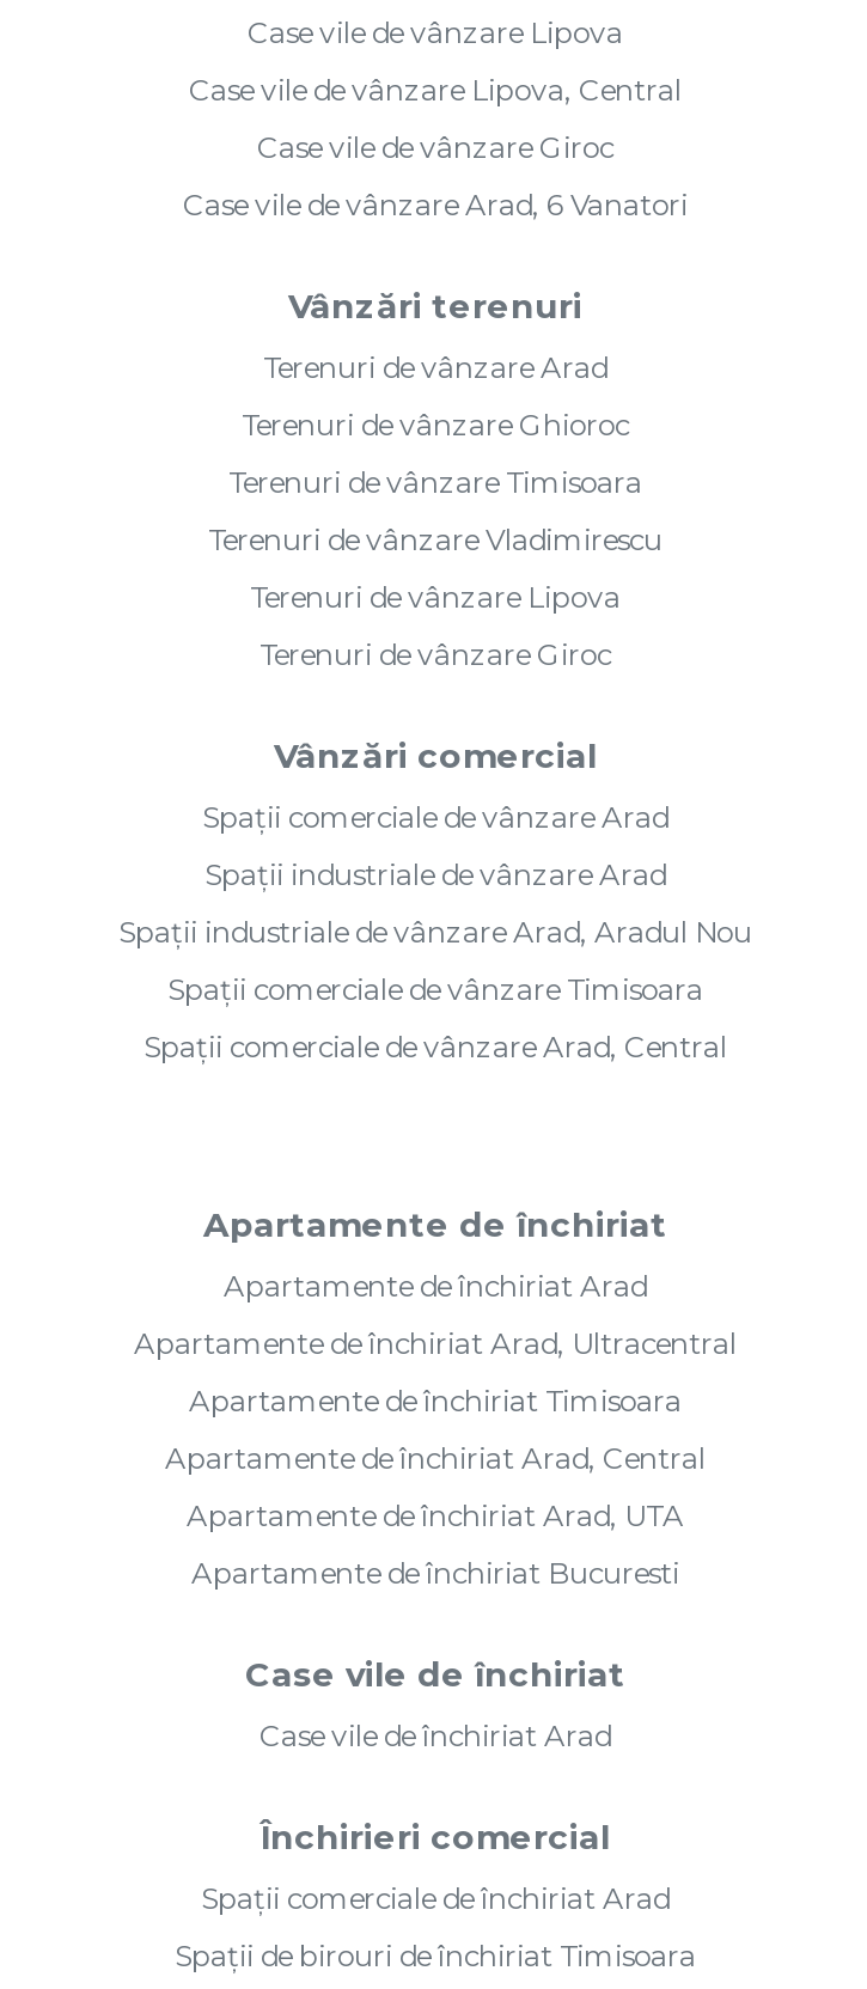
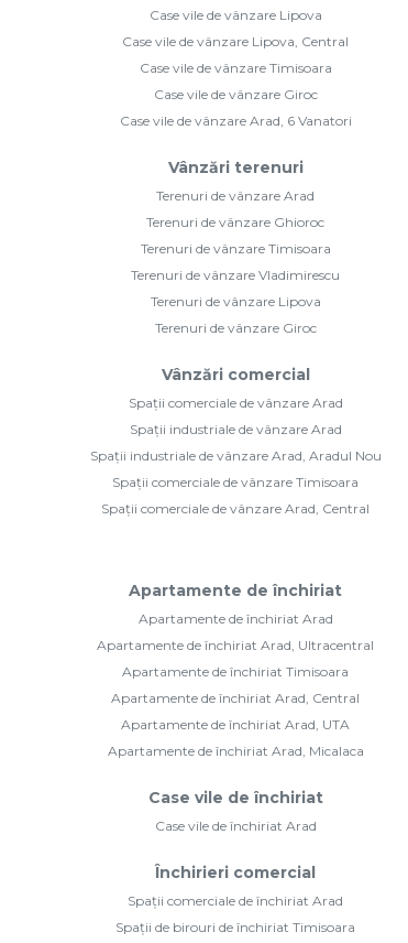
+ Case vile de vânzare Timisoara

- Apartamente de închiriat Bucuresti
+ Apartamente de închiriat Arad, Micalaca
